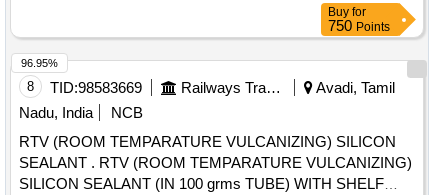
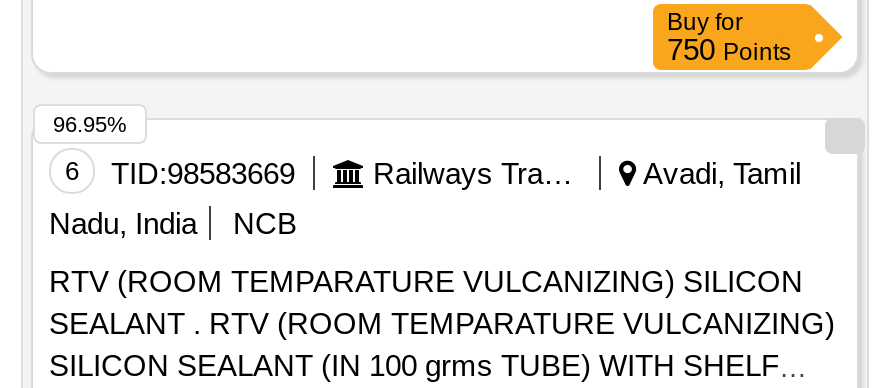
- 8 TID:98583669
+ 6 TID:98583669
